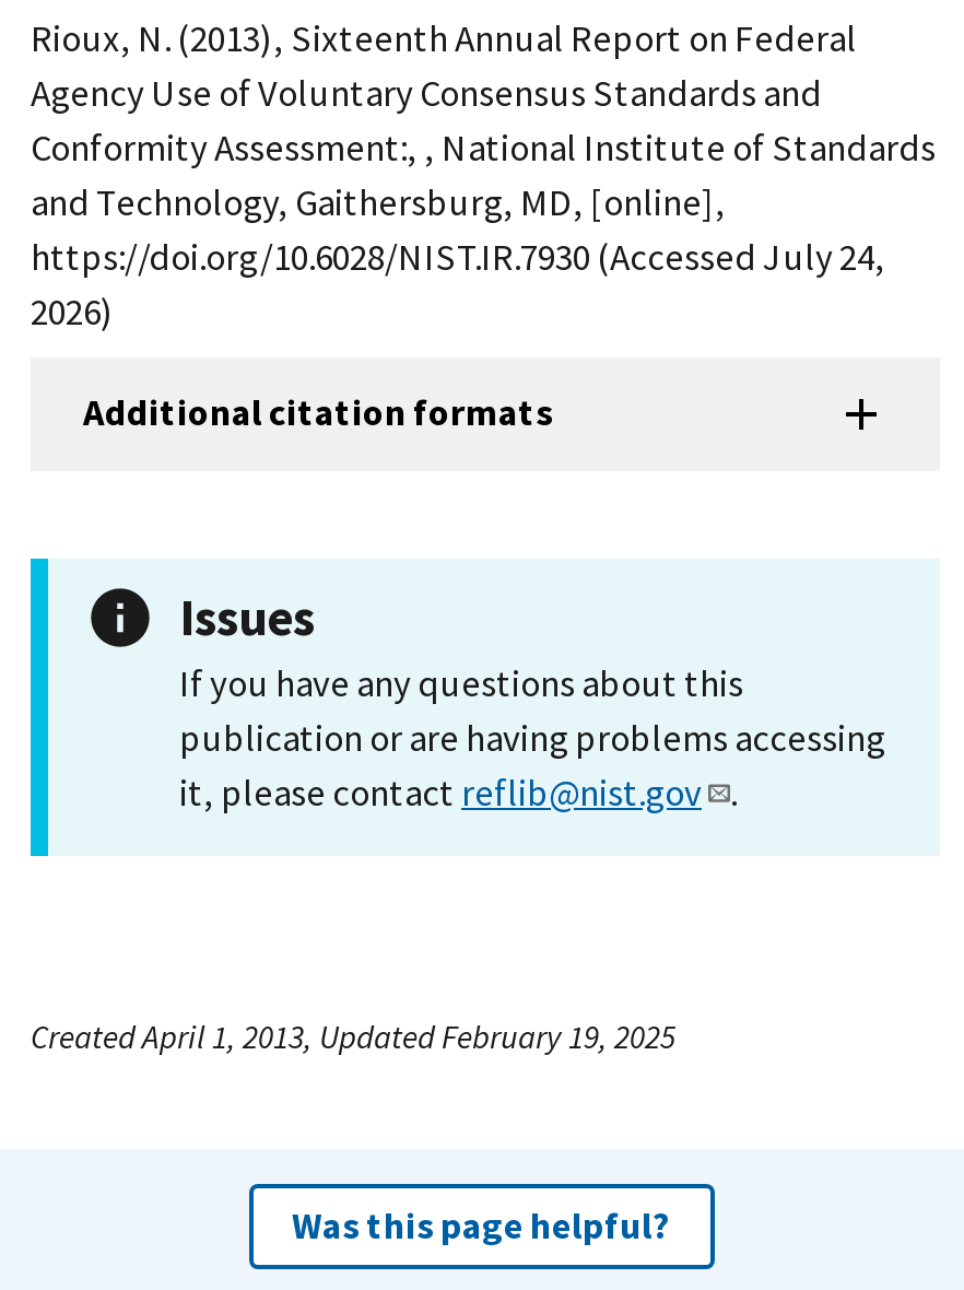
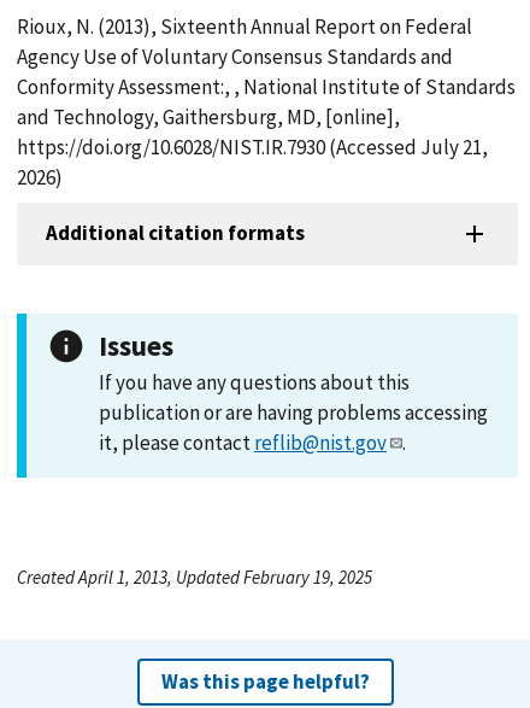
- https://doi.org/10.6028/NIST.IR.7930 (Accessed July 24,
+ https://doi.org/10.6028/NIST.IR.7930 (Accessed July 21,
